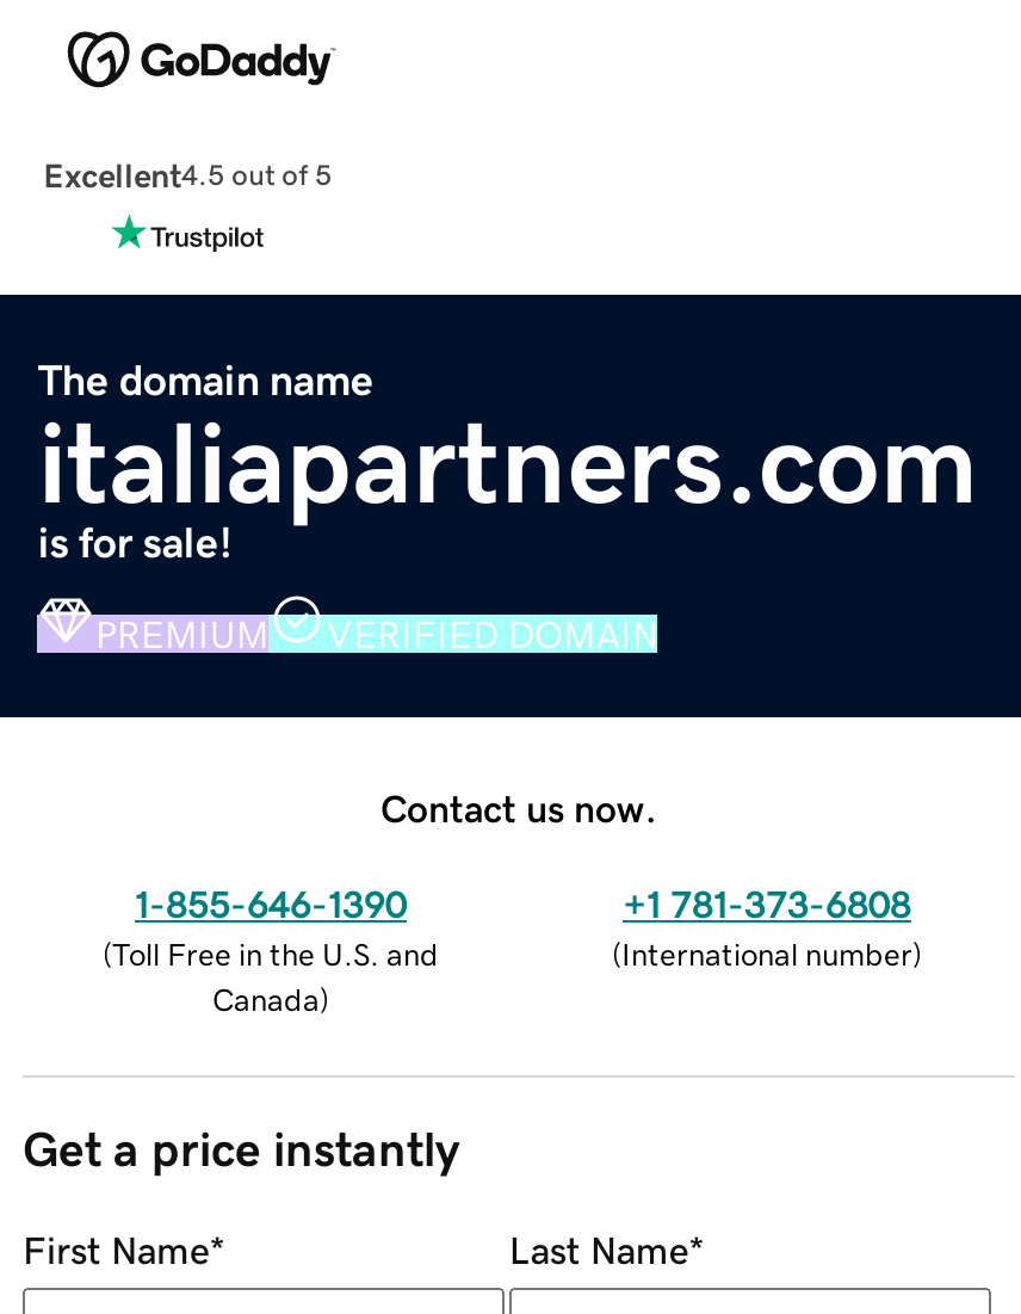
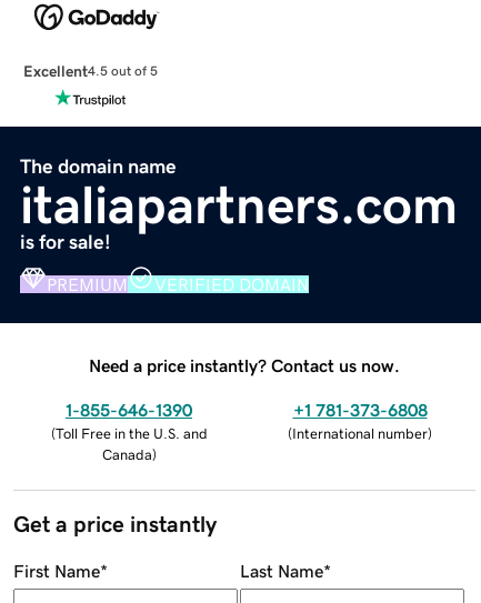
- Contact us now.
+ Need a price instantly? Contact us now.
